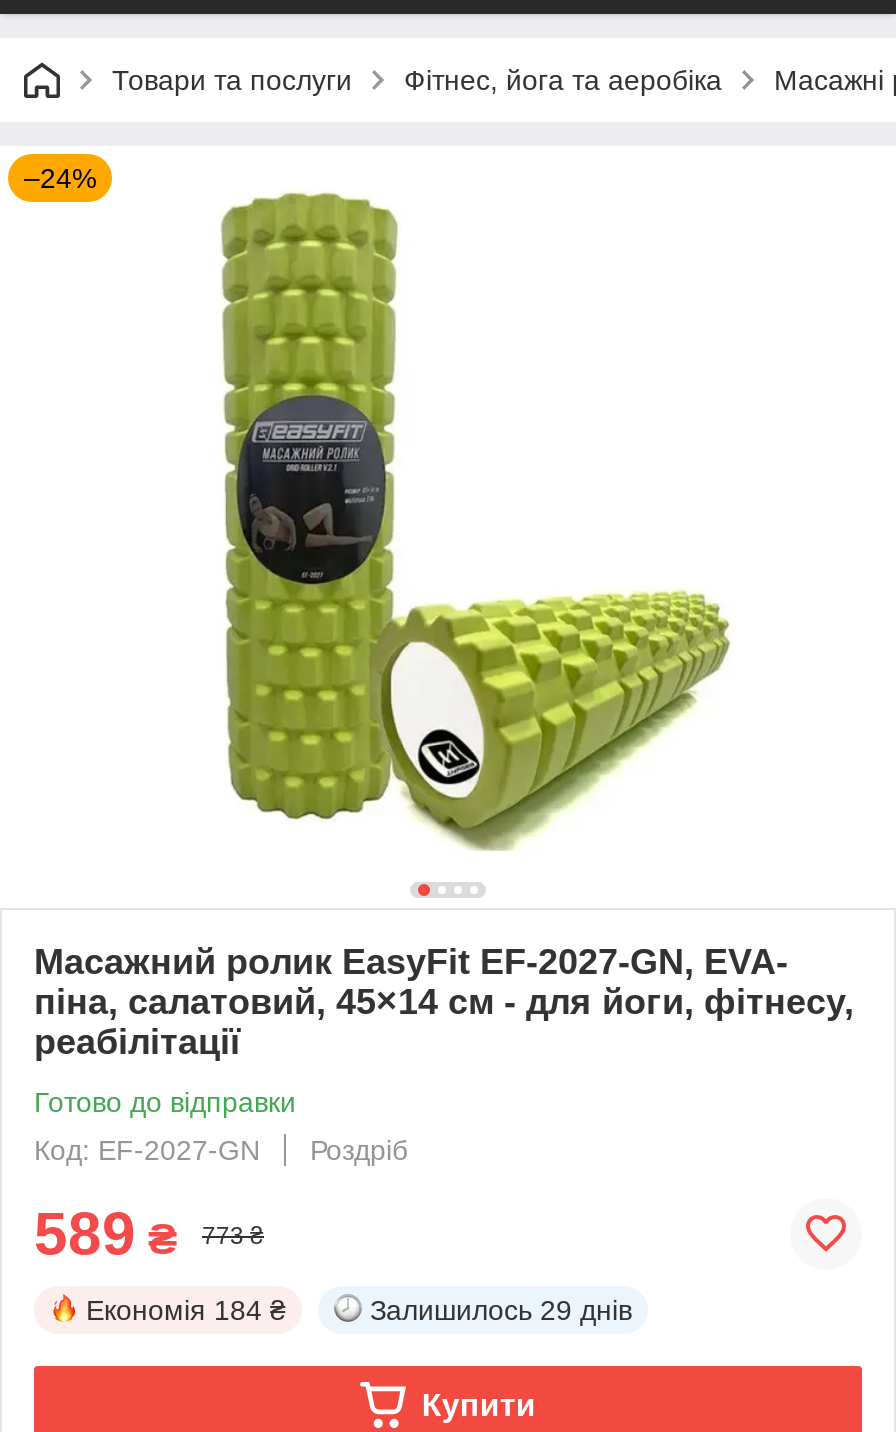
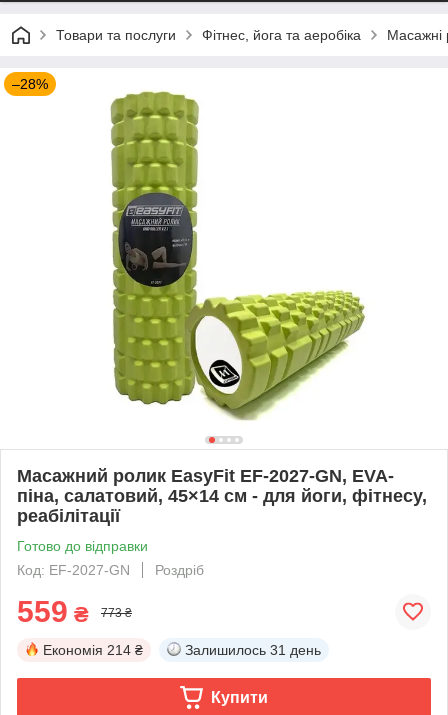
- –24%
+ –28%

- 589 ₴ 773 ₴
+ 559 ₴ 773 ₴

- Економія 184 ₴
+ Економія 214 ₴

- Залишилось 29 днів
+ Залишилось 31 день
